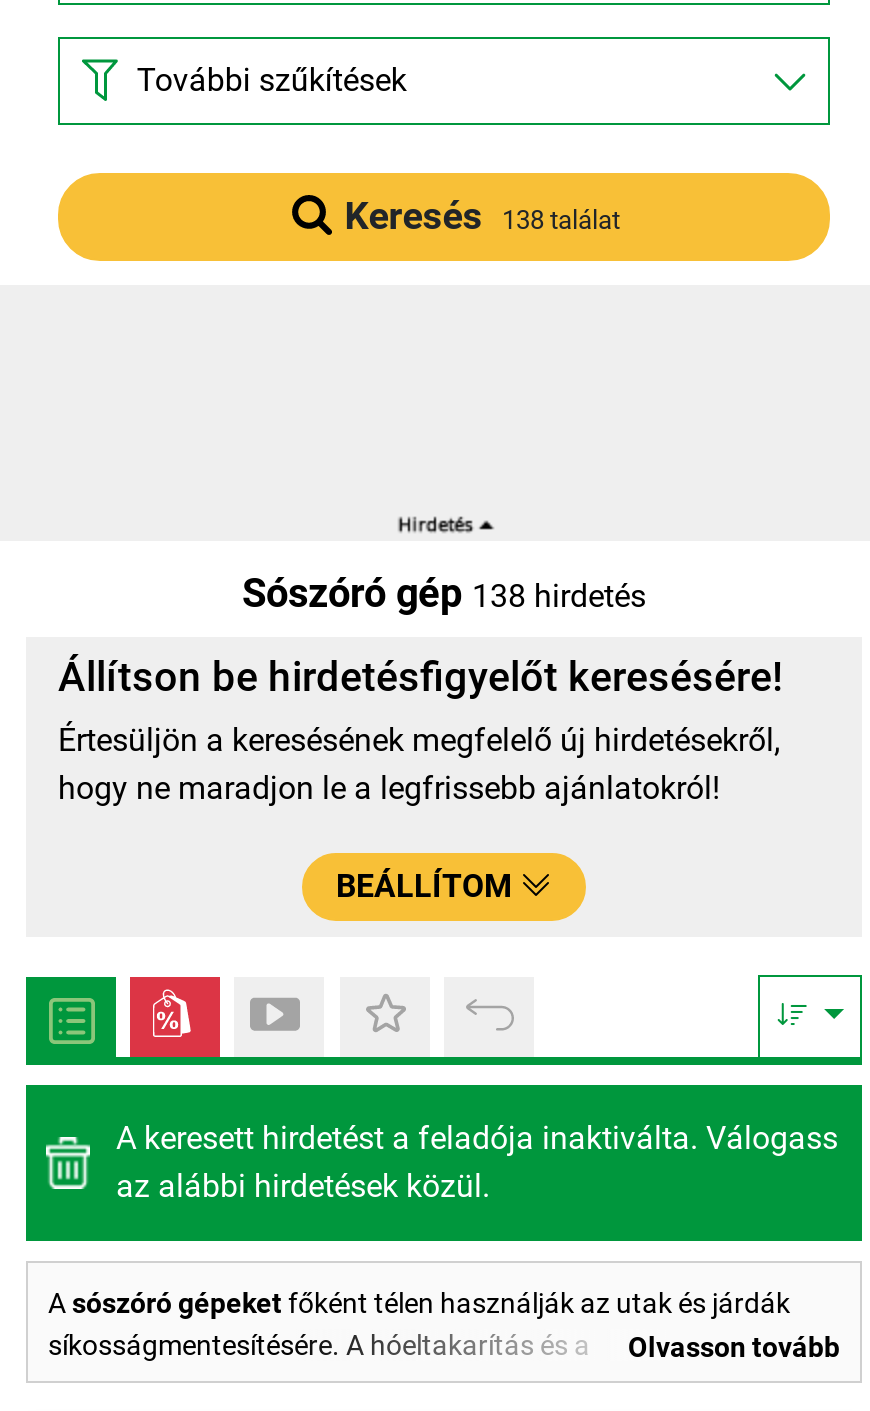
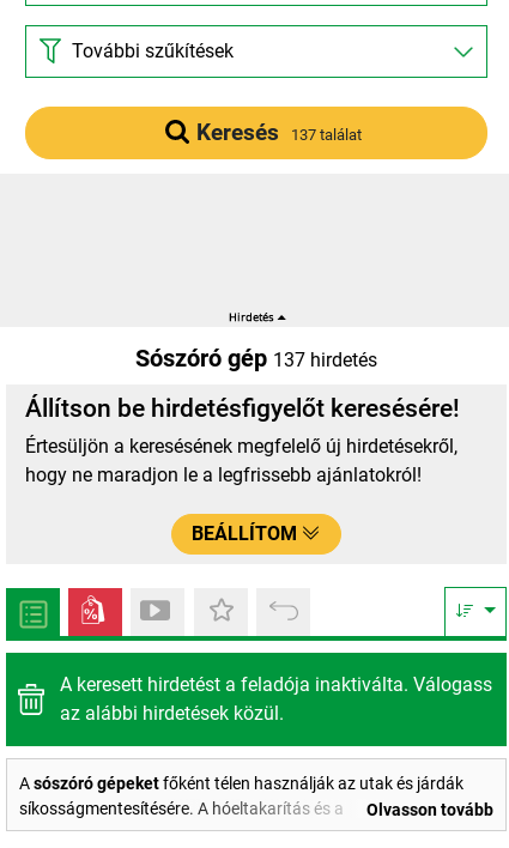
- Keresés 138 találat
+ Keresés 137 találat

- Sószóró gép 138 hirdetés
+ Sószóró gép 137 hirdetés
